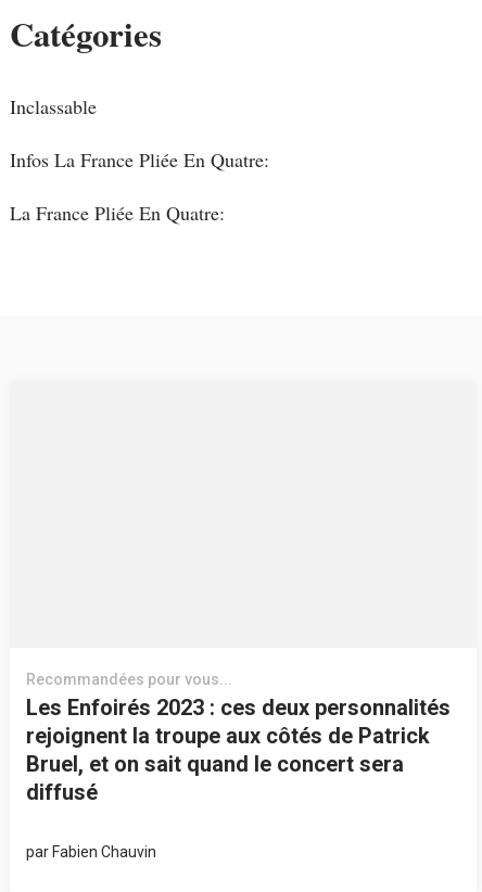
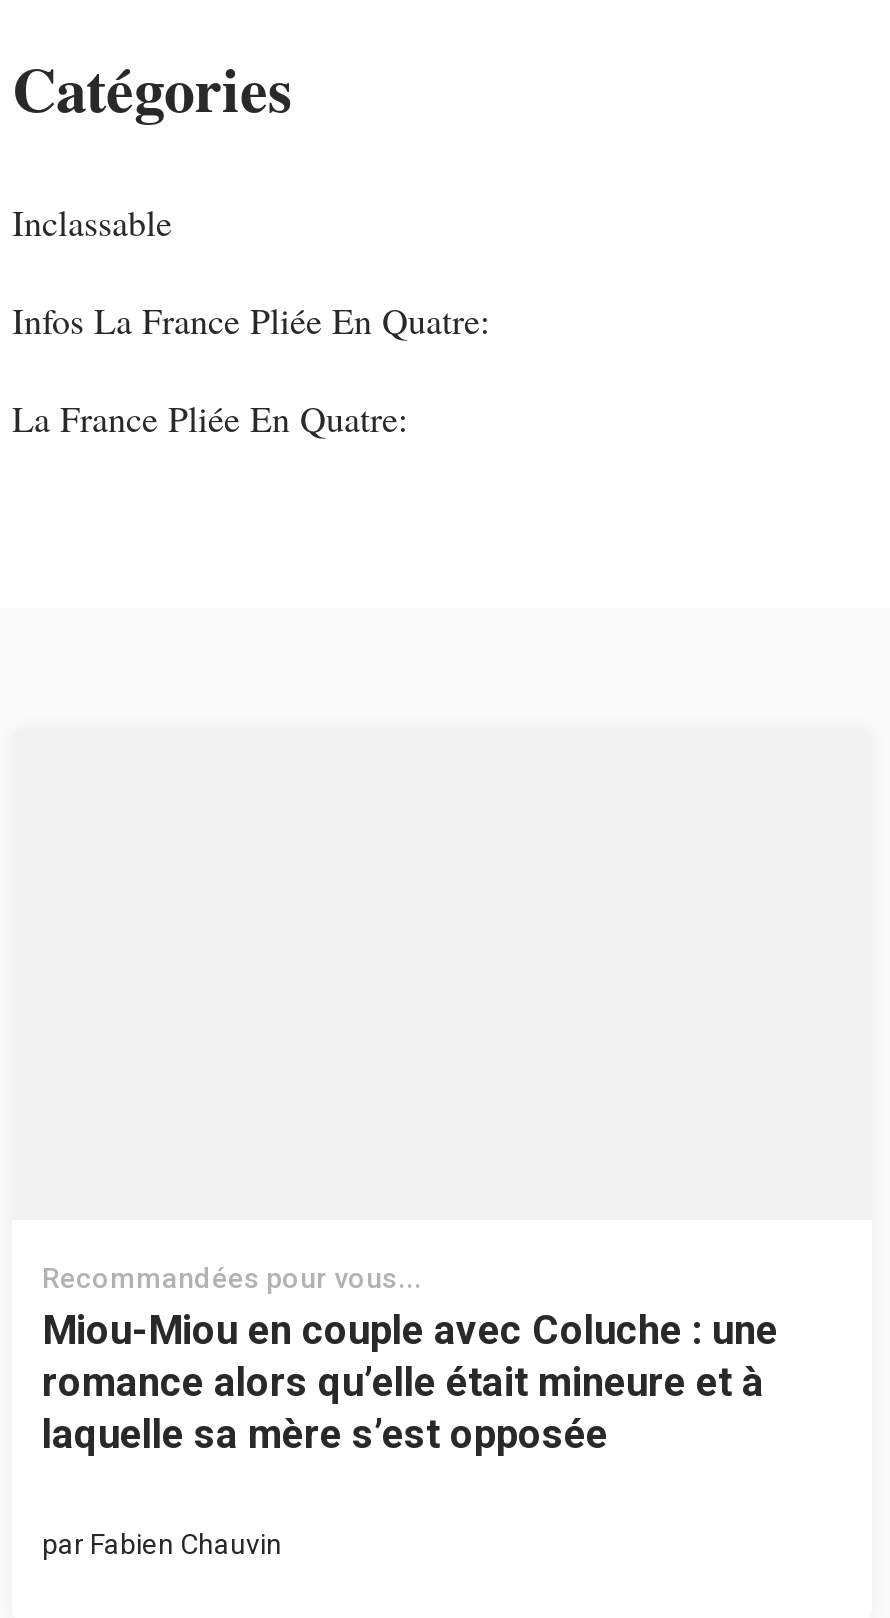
- Les Enfoirés 2023 : ces deux personnalités
- rejoignent la troupe aux côtés de Patrick
- Bruel, et on sait quand le concert sera
- diffusé
+ Miou-Miou en couple avec Coluche : une
+ romance alors qu’elle était mineure et à
+ laquelle sa mère s’est opposée
